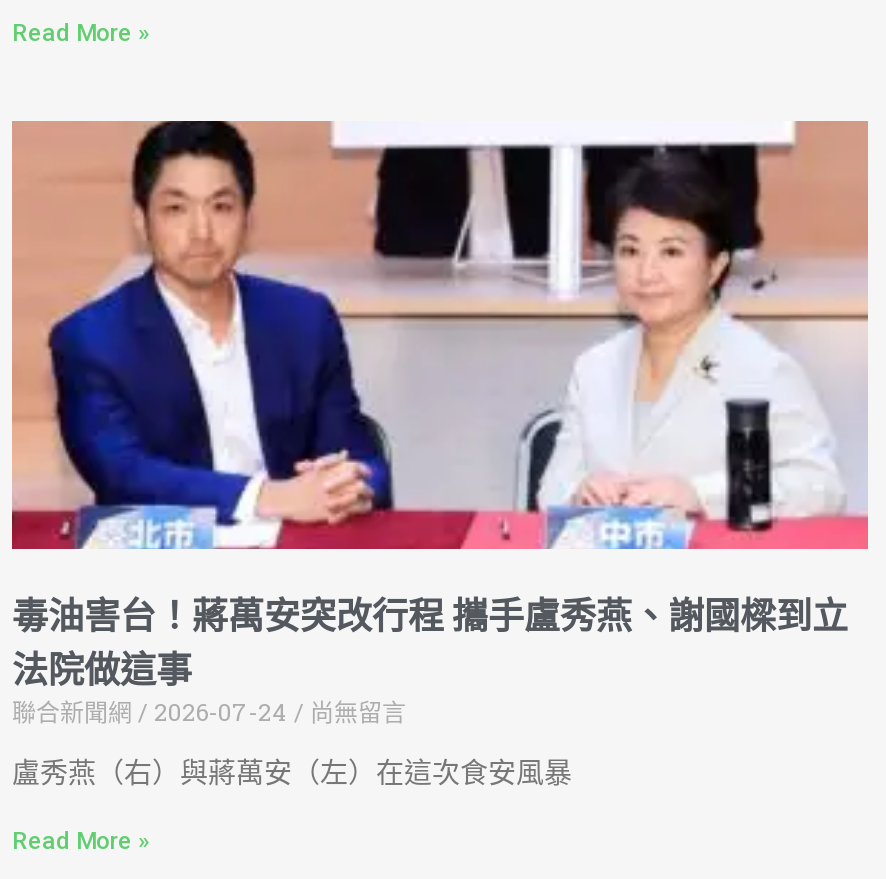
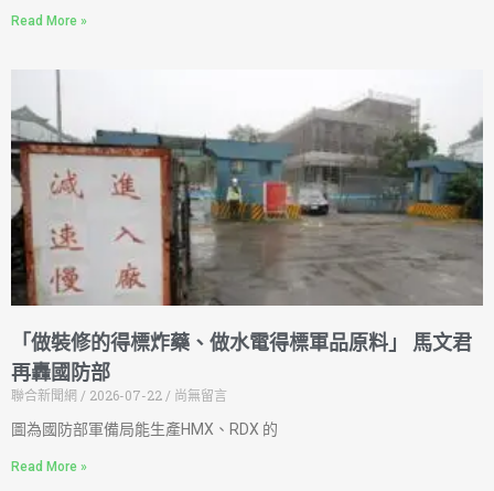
- [image]
- 毒油害台！蔣萬安突改行程 攜手盧秀燕、謝國樑到立
- 法院做這事
- 聯合新聞網 2026-07-24 尚無留言
+ [image]
+ 「做裝修的得標炸藥、做水電得標軍品原料」 馬文君
+ 再轟國防部
+ 聯合新聞網 2026-07-22 尚無留言

- 盧秀燕（右）與蔣萬安（左）在這次食安風暴
+ 圖為國防部軍備局能生產HMX、RDX 的
